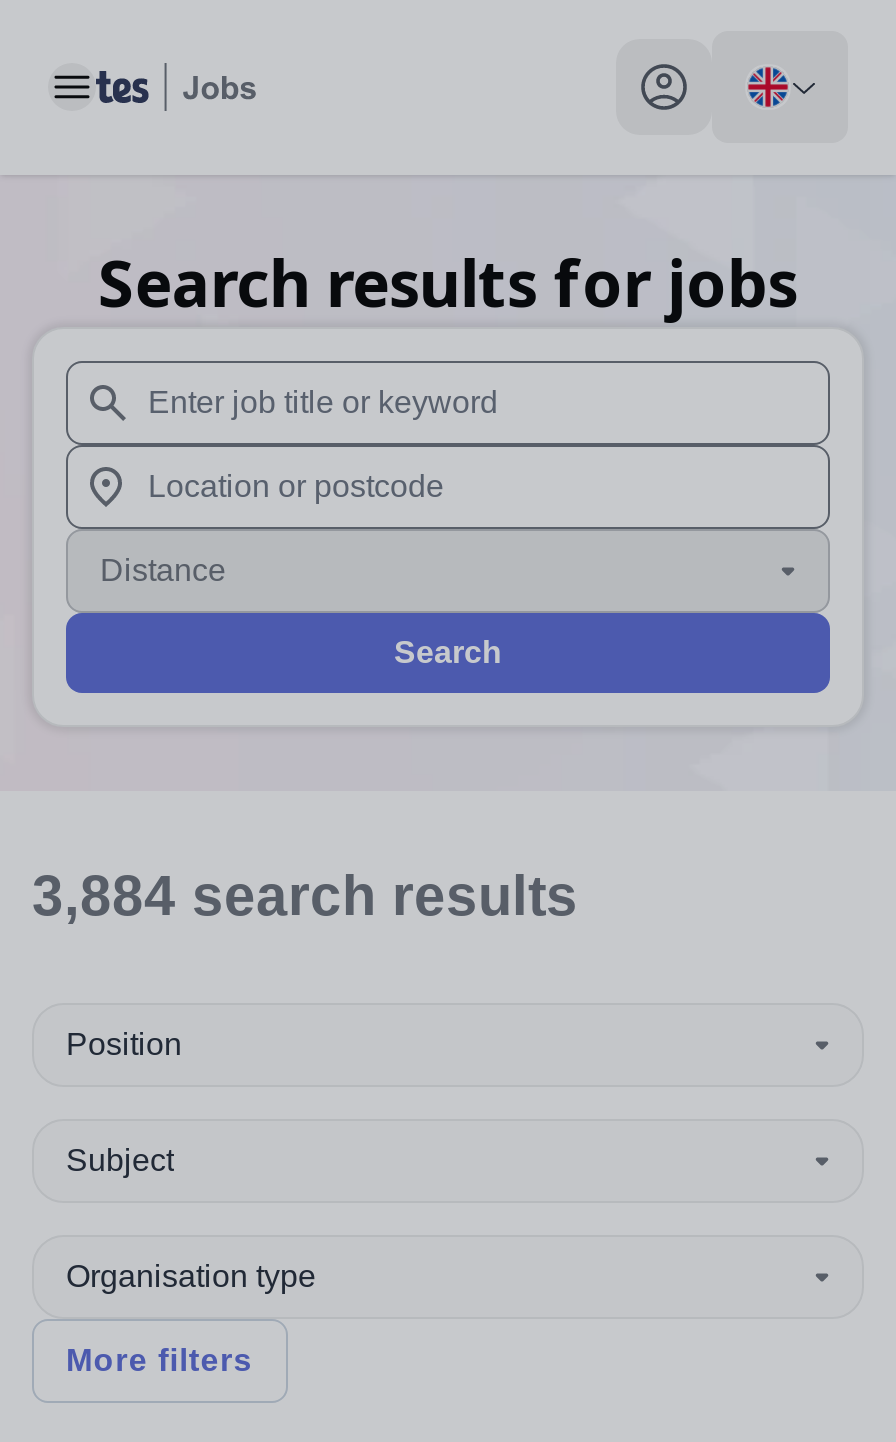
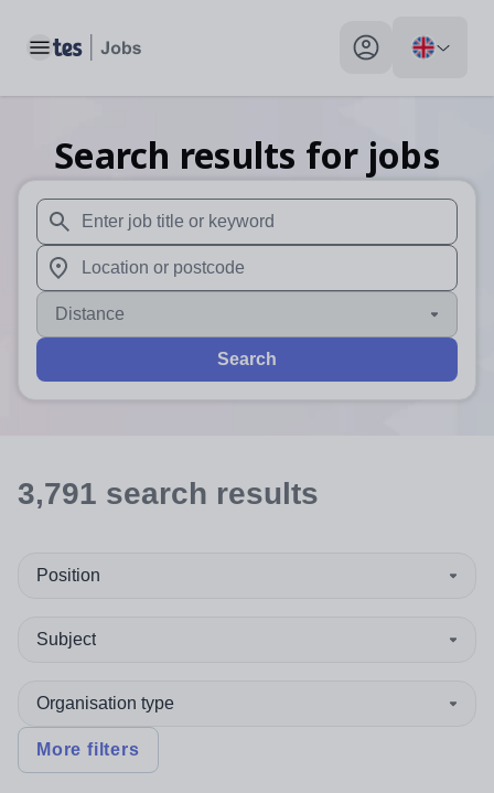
- 3,884 search results
+ 3,791 search results
